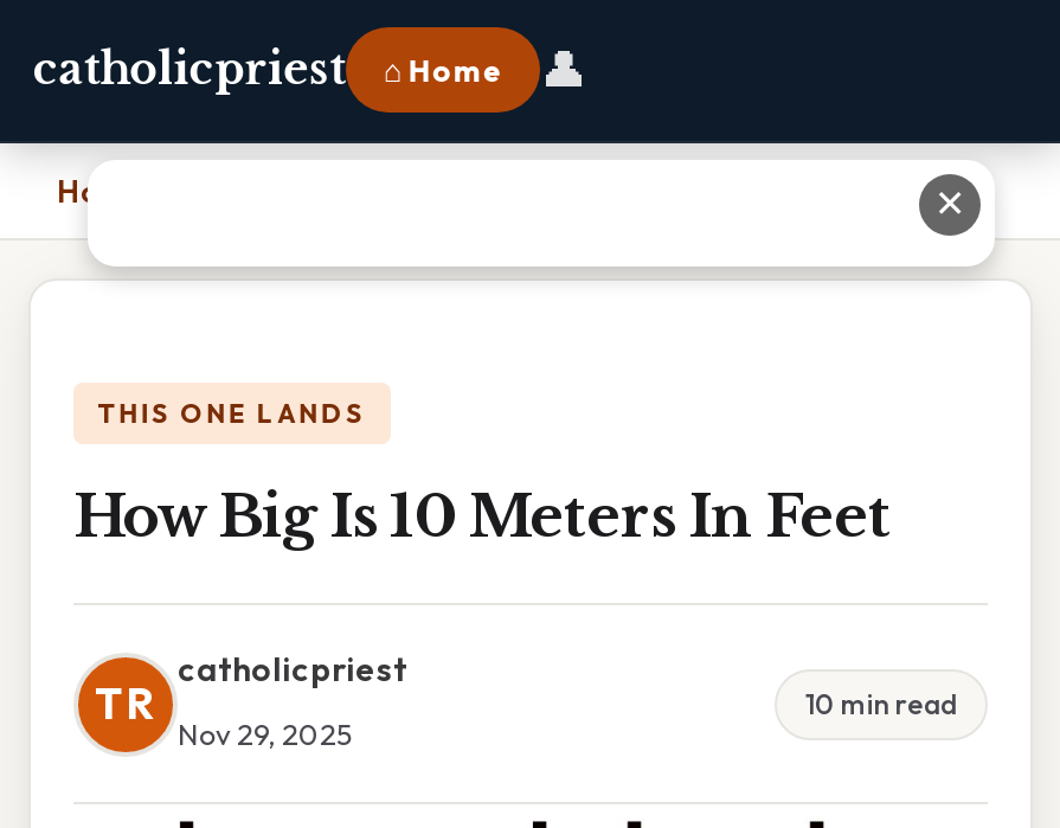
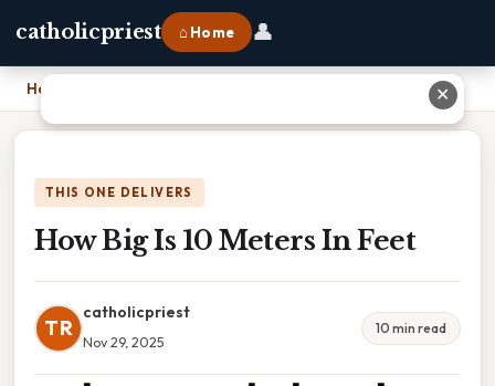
- THIS ONE LANDS
+ THIS ONE DELIVERS
